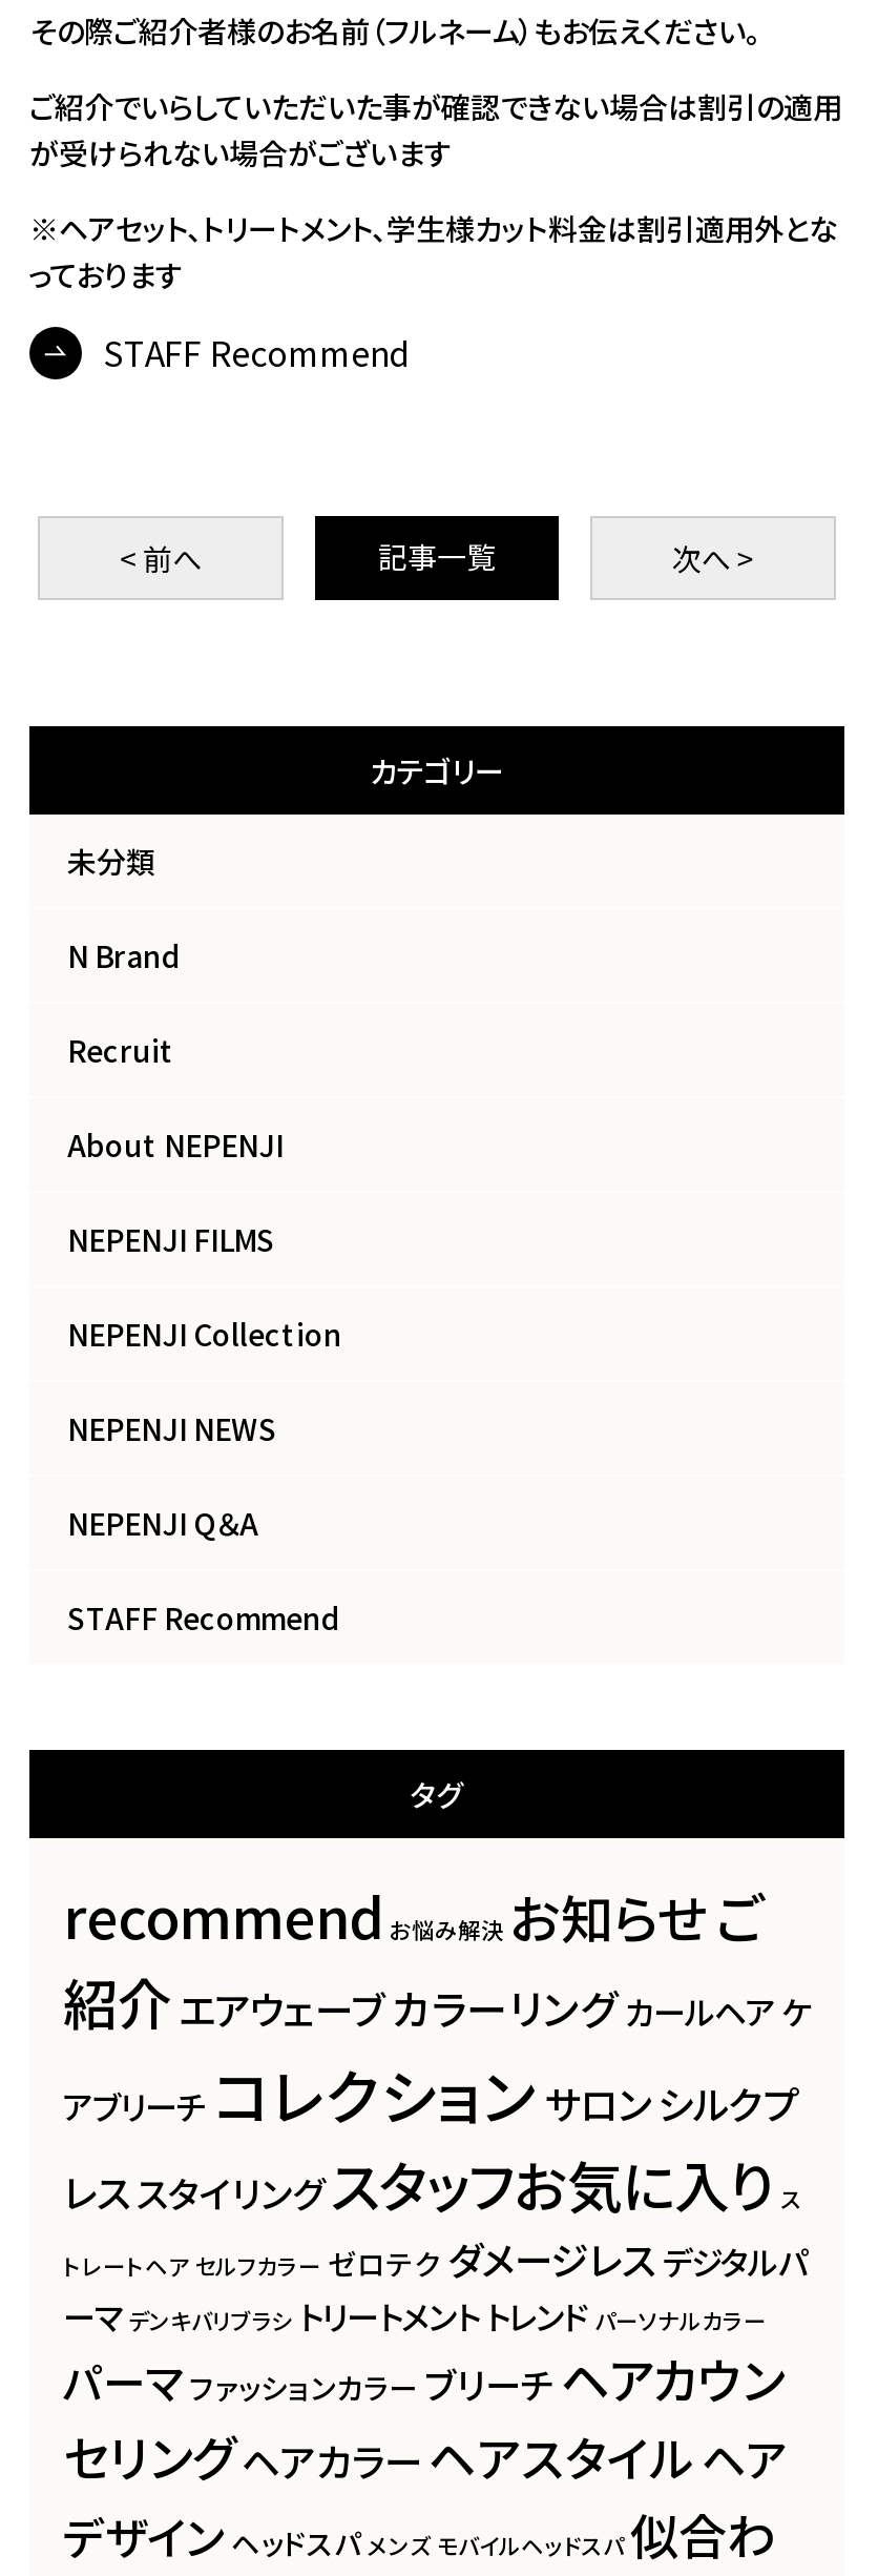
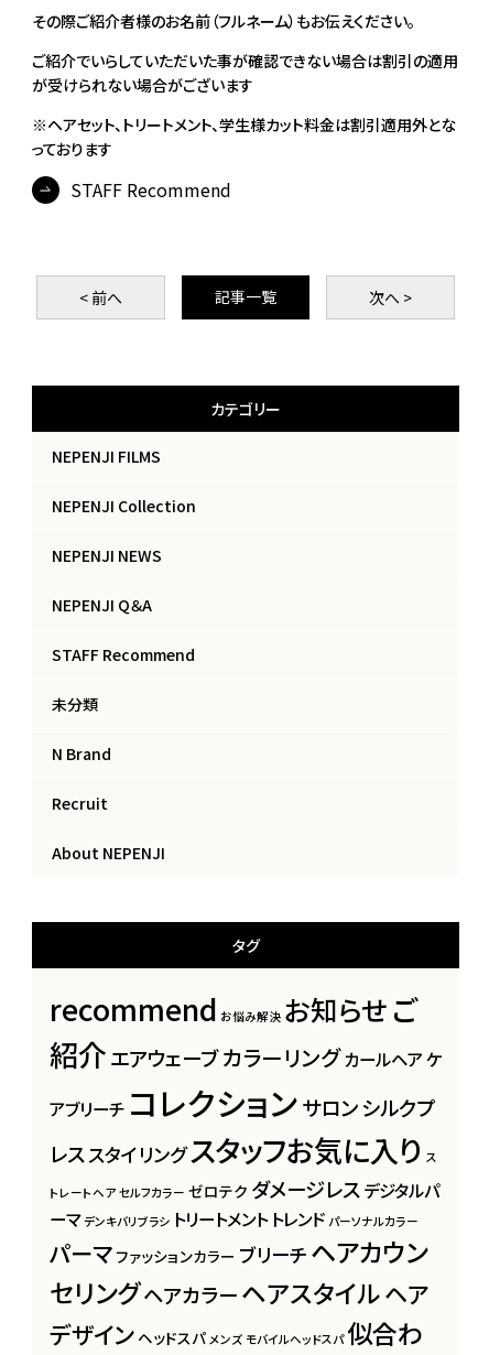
moved down: 未分類 | N Brand | Recruit | About NEPENJI

moved up: NEPENJI FILMS | NEPENJI Collection | NEPENJI NEWS | NEPENJI Q＆A | STAFF Recommend
